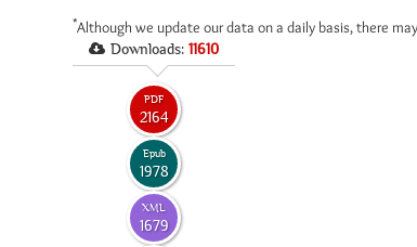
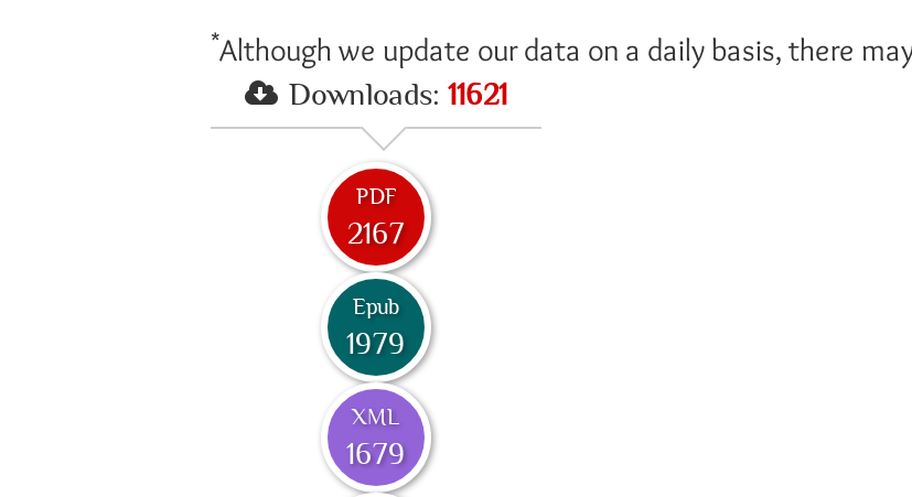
- Downloads: 11610
+ Downloads: 11621

- 2164
+ 2167

- 1978
+ 1979
